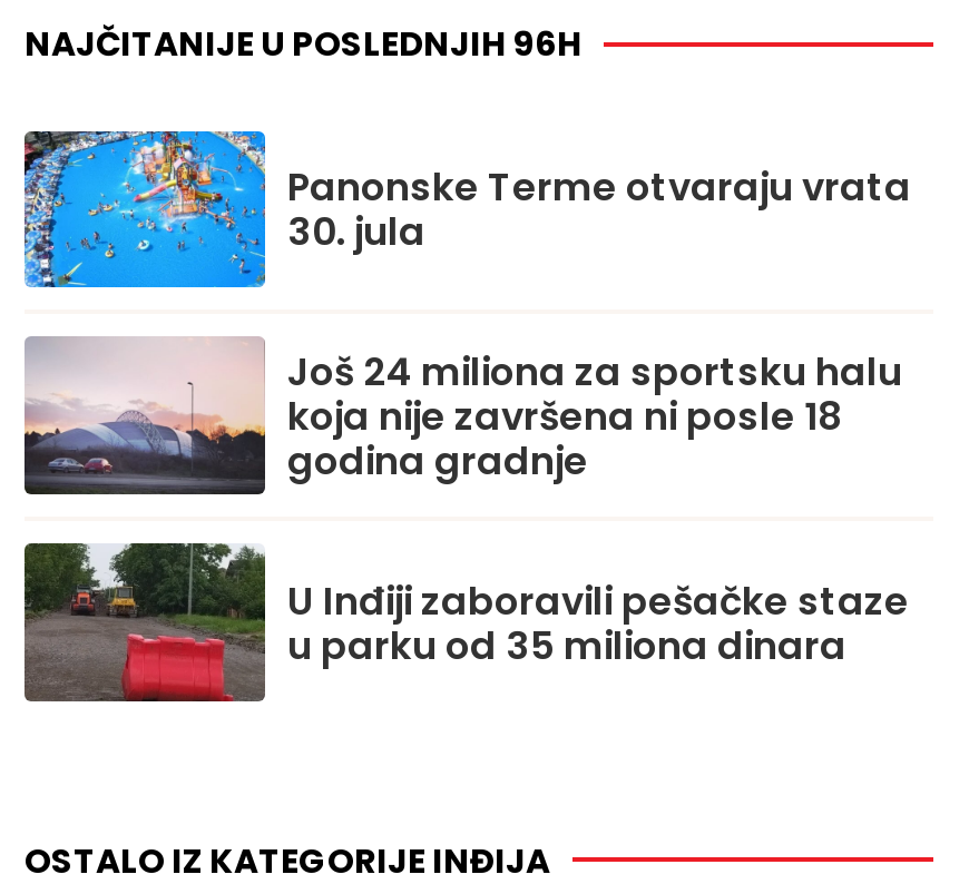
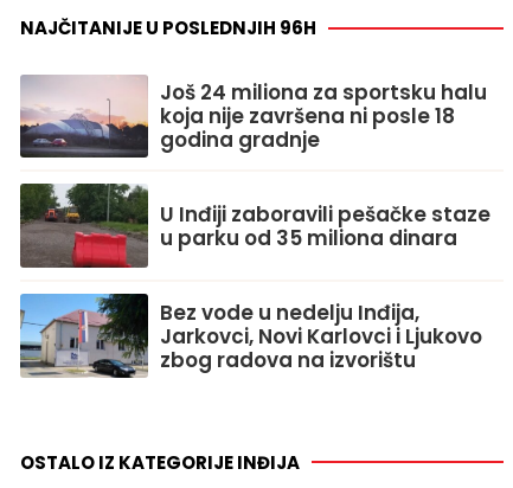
- [image]
- Panonske Terme otvaraju vrata
- 30. jula

moved up: [image] | Još 24 miliona za sportsku halu | koja nije završena ni posle 18 | godina gradnje | U Inđiji zaboravili pešačke staze | u parku od 35 miliona dinara

+ [image]
+ Bez vode u nedelju Inđija,
+ Jarkovci, Novi Karlovci i Ljukovo
+ zbog radova na izvorištu
